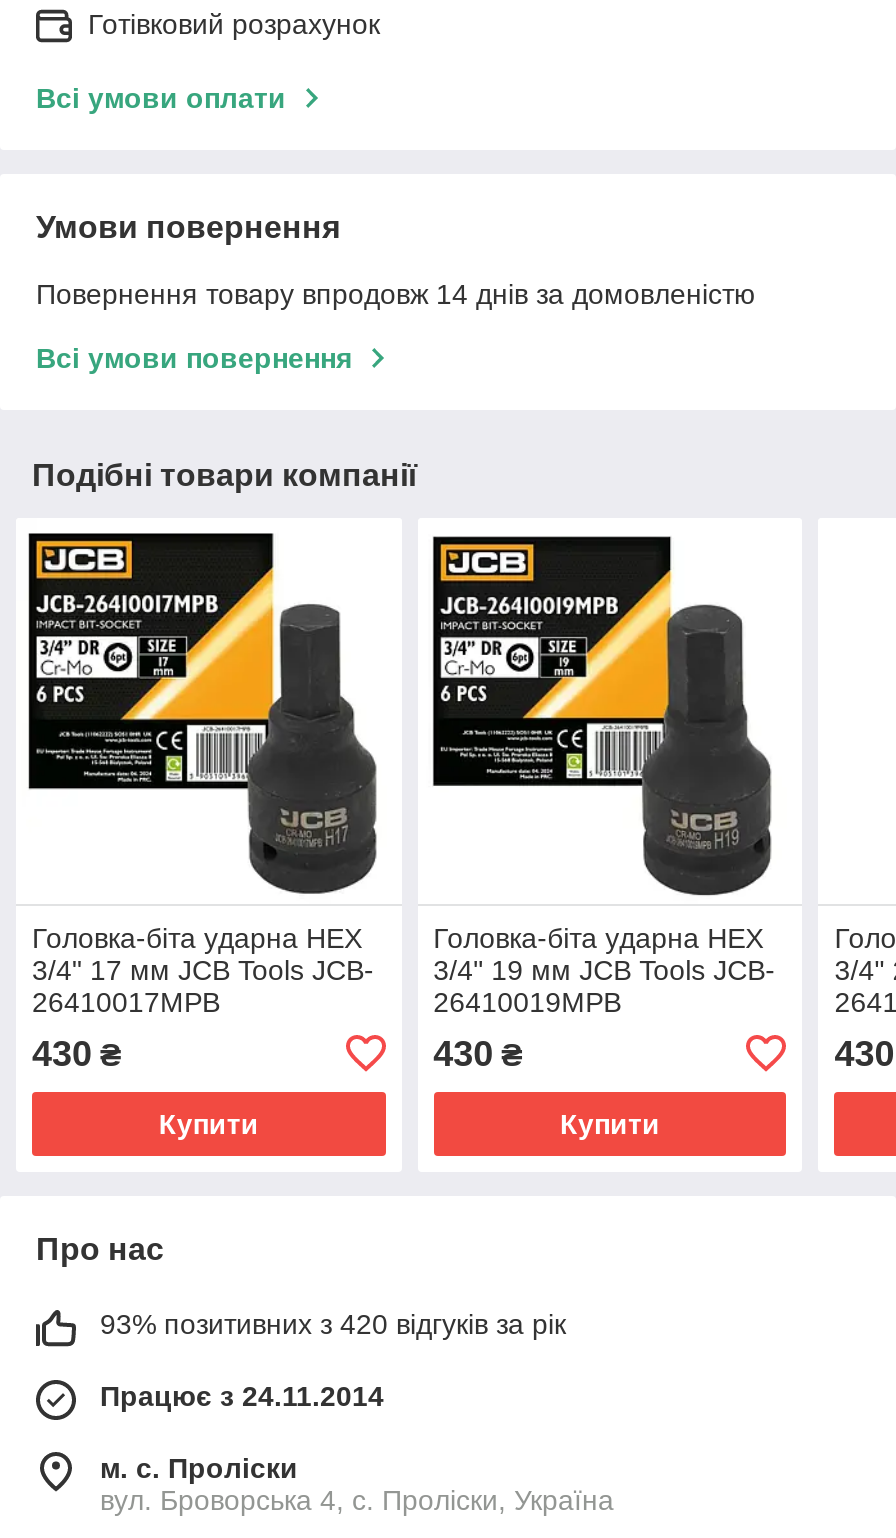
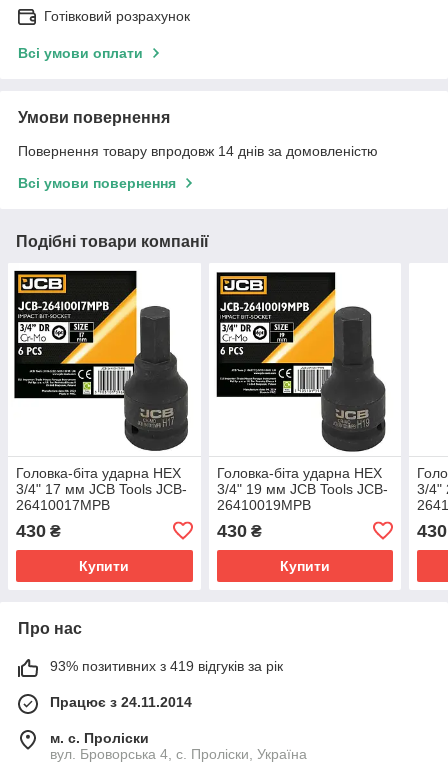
- 93% позитивних з 420 відгуків за рік
+ 93% позитивних з 419 відгуків за рік
